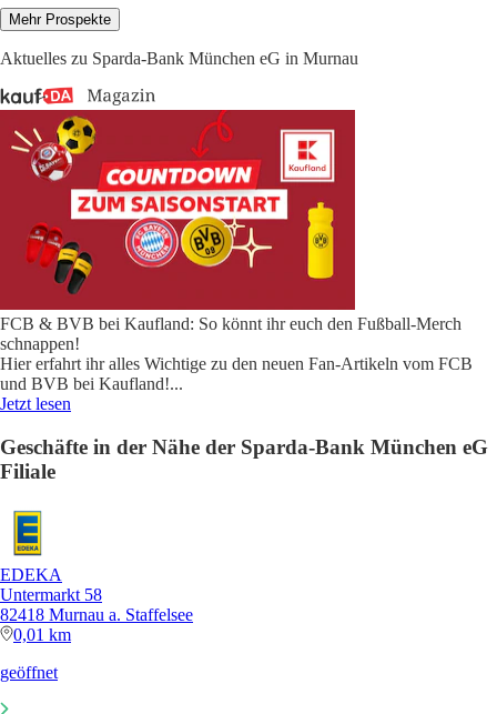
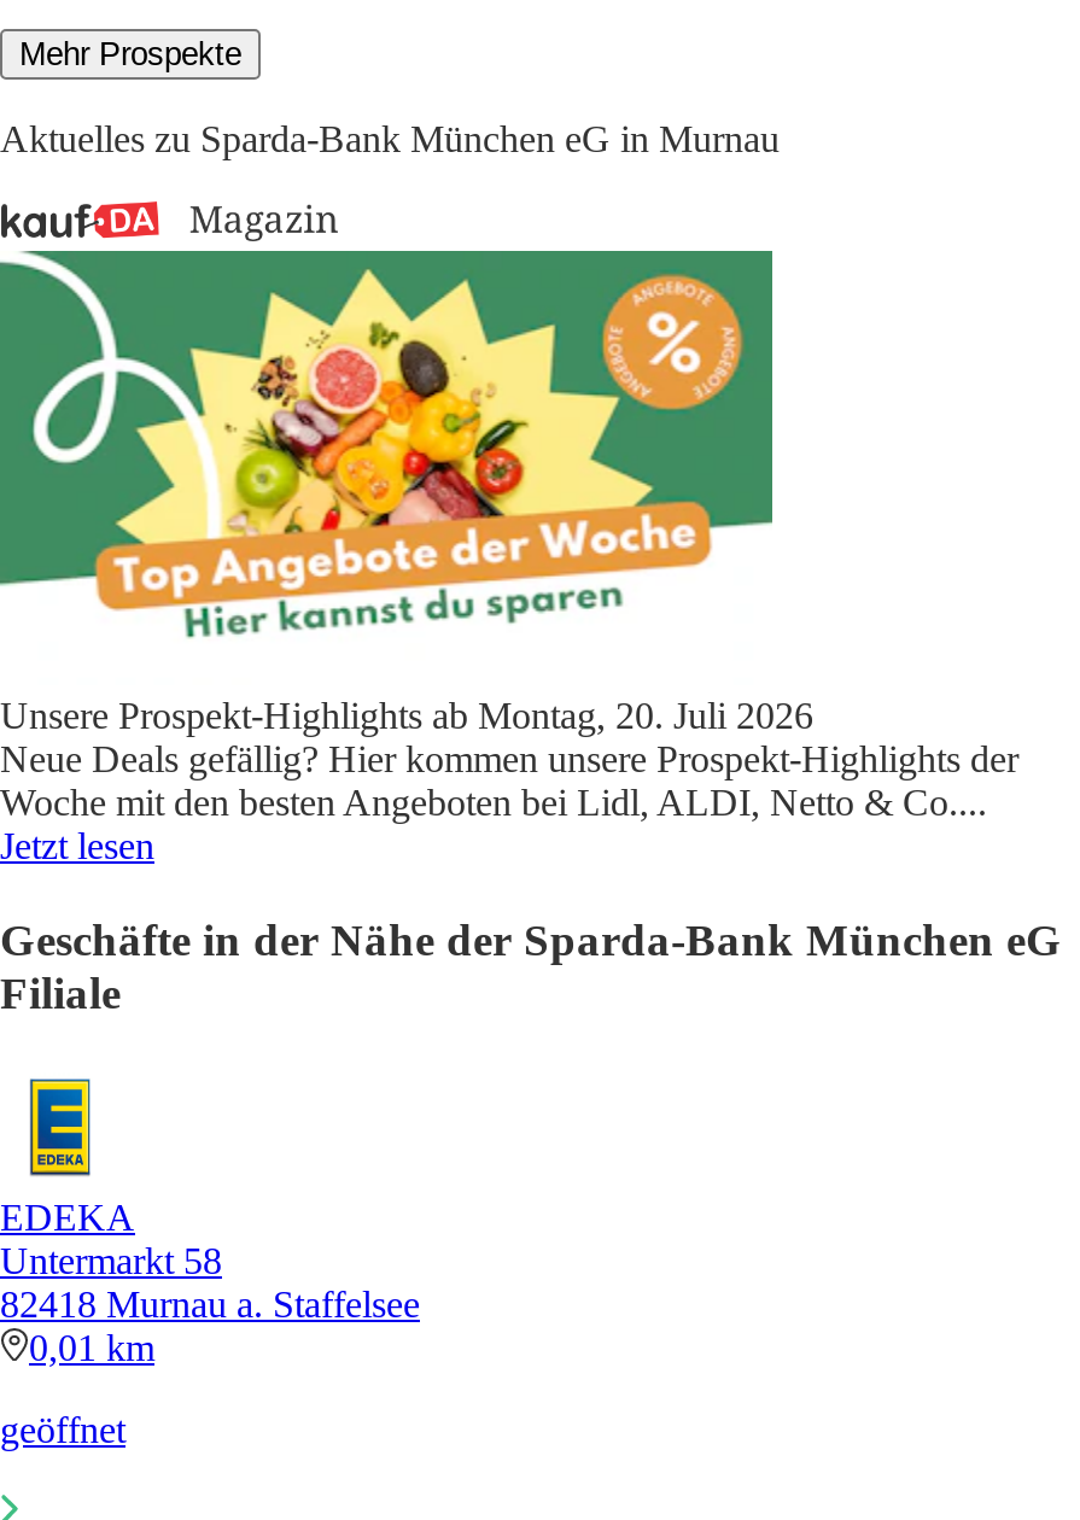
- [image]
- FCB & BVB bei Kaufland: So könnt ihr euch den Fußball-Merch
- schnappen!
- Hier erfahrt ihr alles Wichtige zu den neuen Fan-Artikeln vom FCB
- und BVB bei Kaufland!...
+ [image]
+ Unsere Prospekt-Highlights ab Montag, 20. Juli 2026
+ Neue Deals gefällig? Hier kommen unsere Prospekt-Highlights der
+ Woche mit den besten Angeboten bei Lidl, ALDI, Netto & Co....
